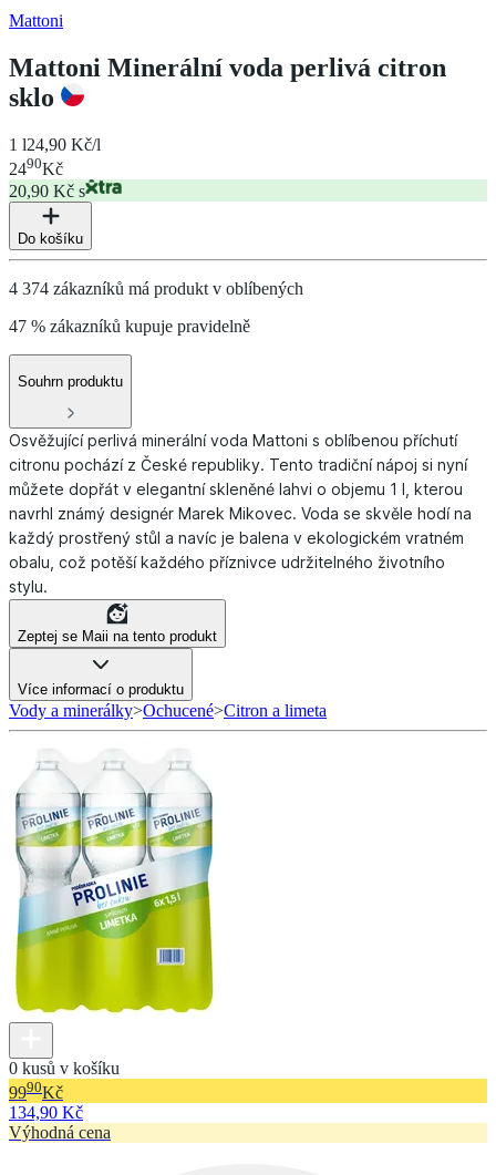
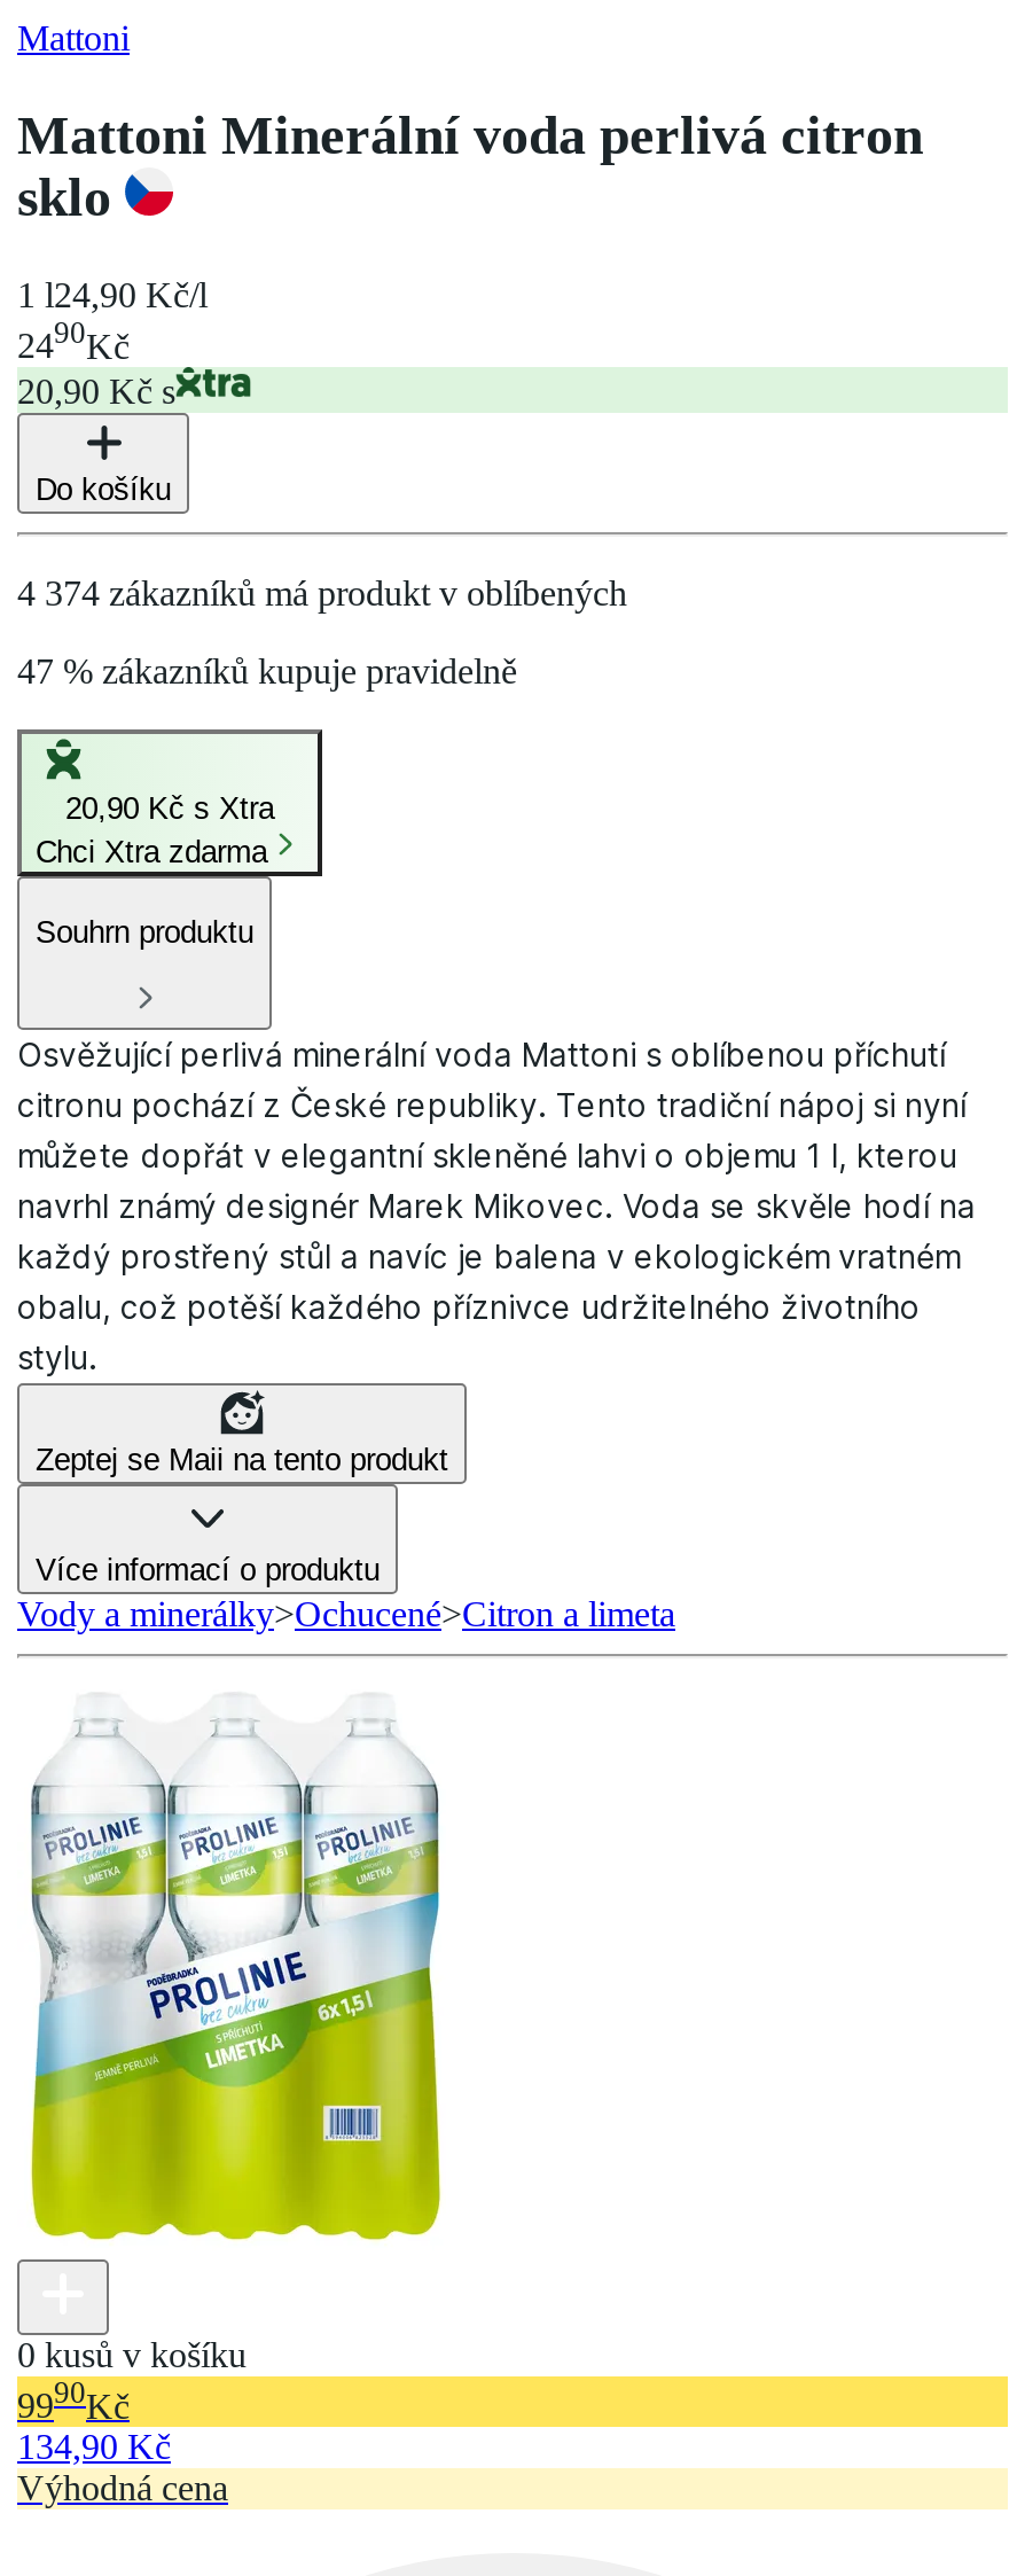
+ [image]
+ 20,90 Kč s Xtra
+ Chci Xtra zdarma
